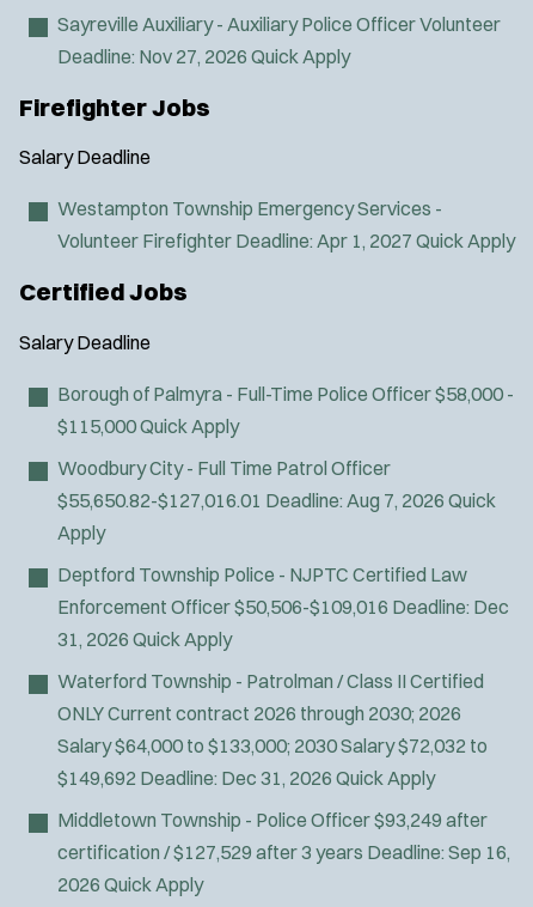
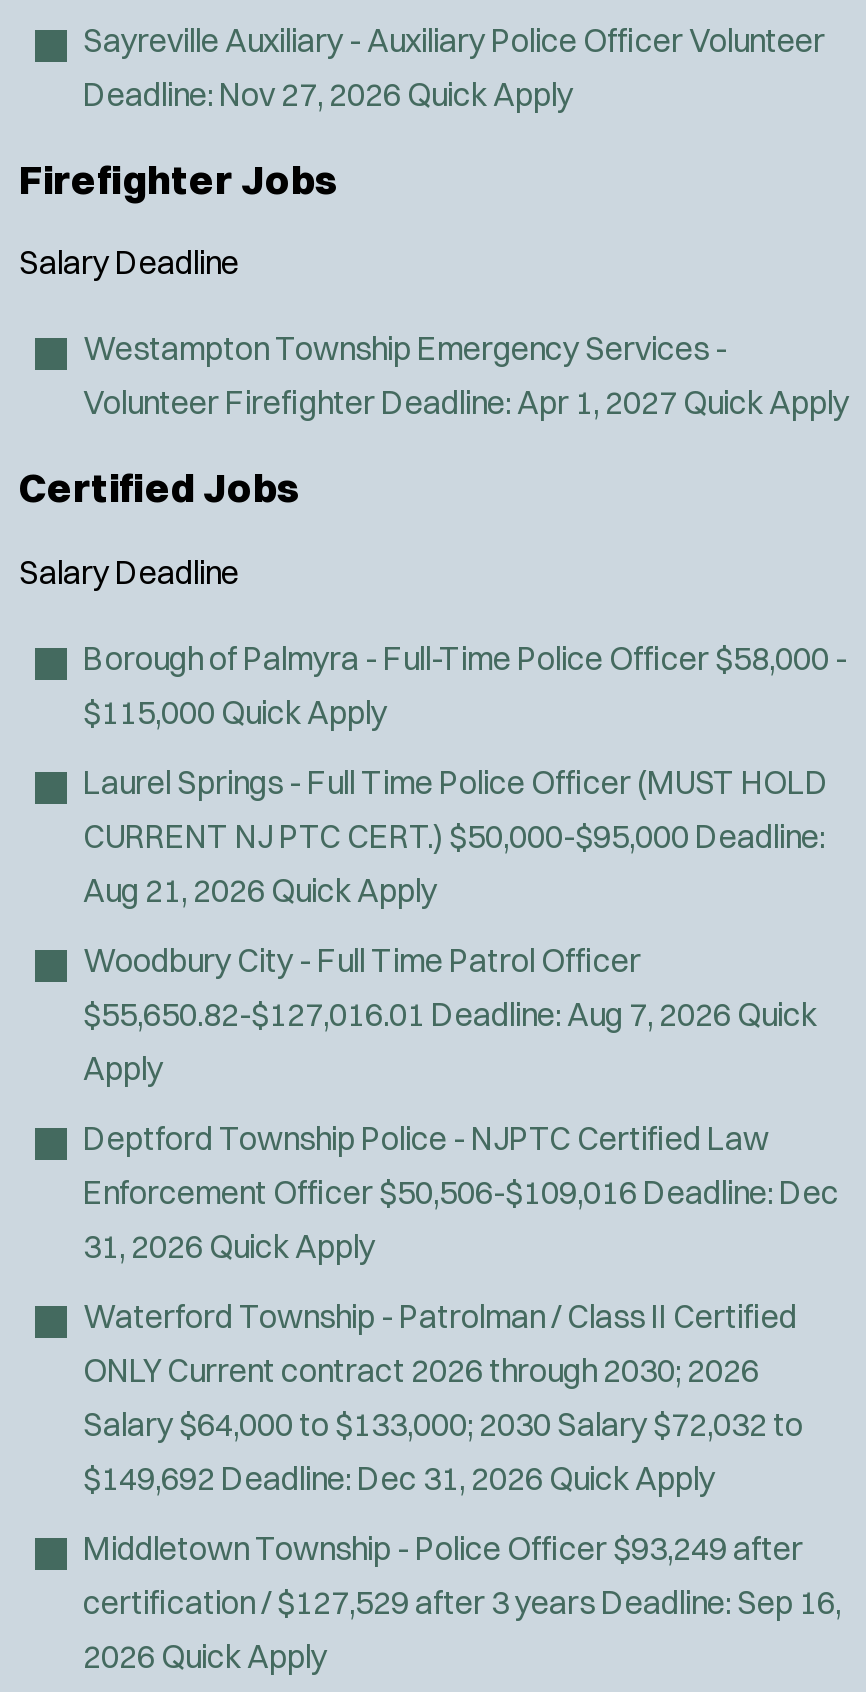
+ Laurel Springs - Full Time Police Officer (MUST HOLD
+ CURRENT NJ PTC CERT.) $50,000-$95,000 Deadline:
+ Aug 21, 2026 Quick Apply
